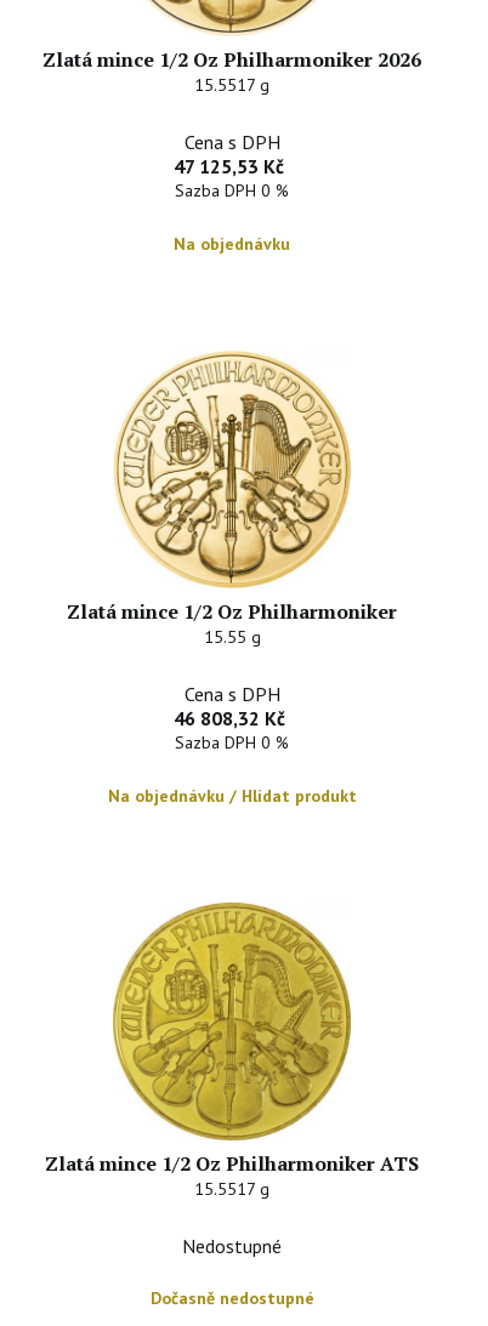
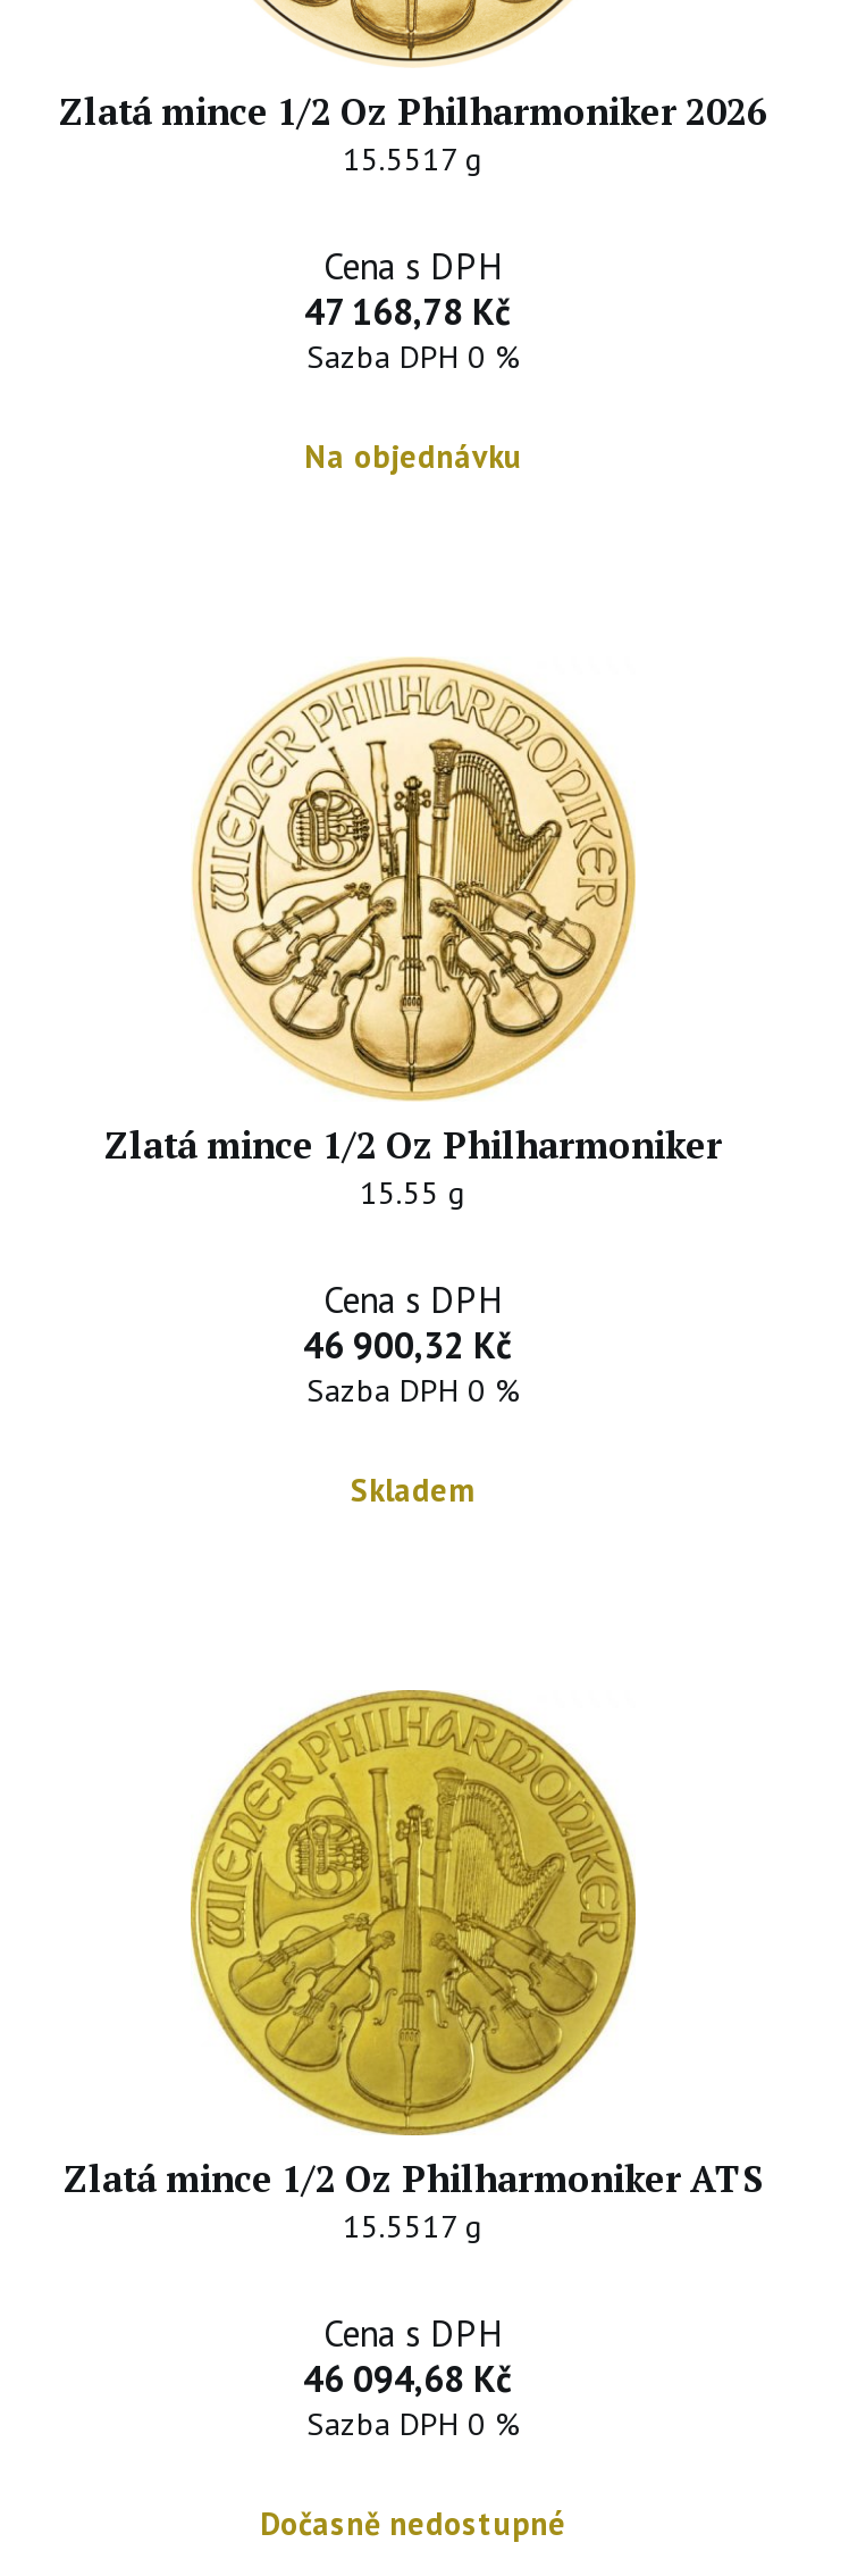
- 47 125,53 Kč
+ 47 168,78 Kč

- 46 808,32 Kč
+ 46 900,32 Kč

- Na objednávku / Hlídat produkt
+ Skladem

- Nedostupné
+ Cena s DPH
+ 46 094,68 Kč
+ Sazba DPH 0 %
